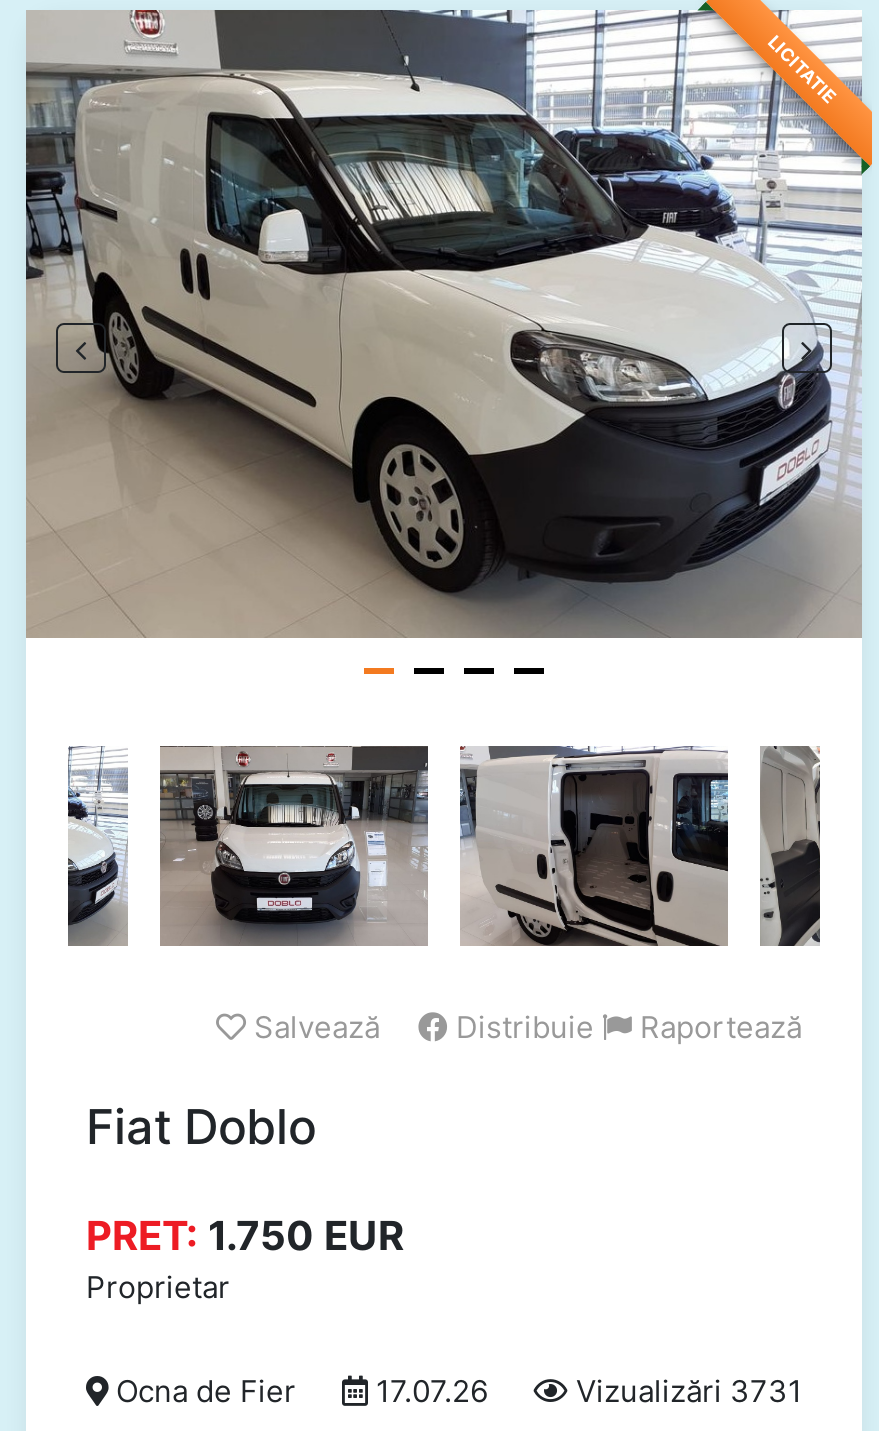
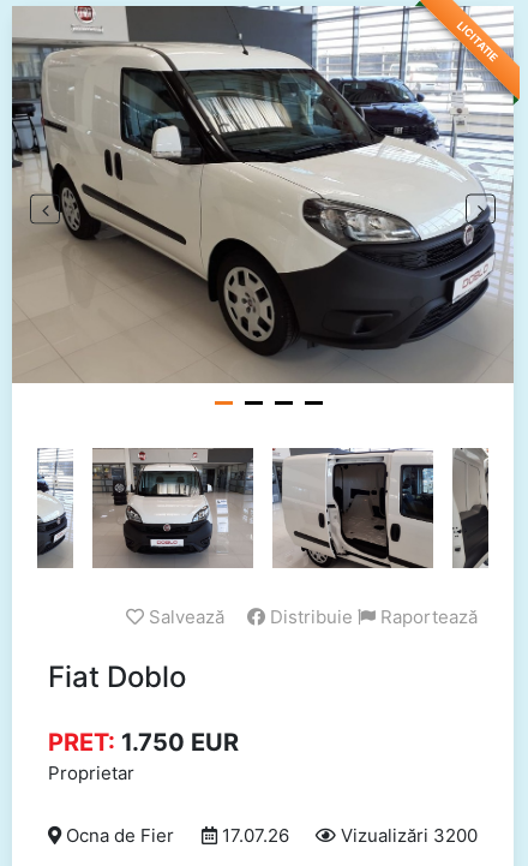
- Vizualizări 3731
+ Vizualizări 3200
